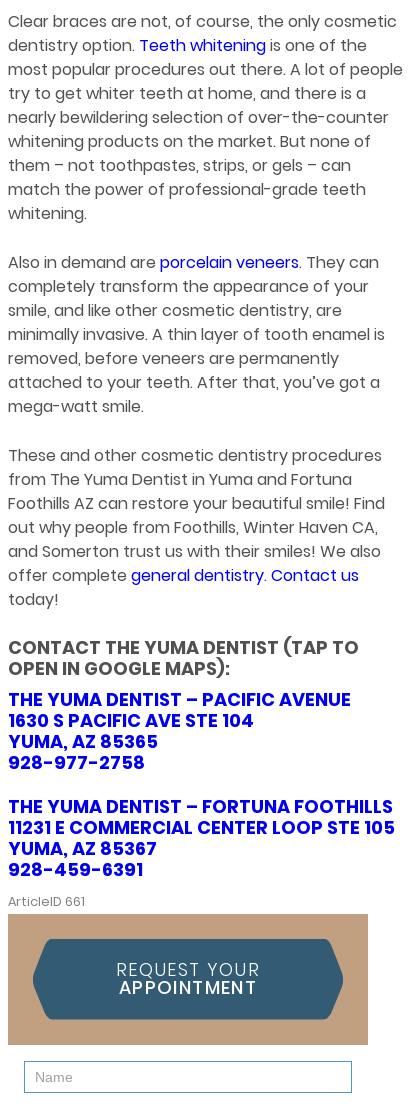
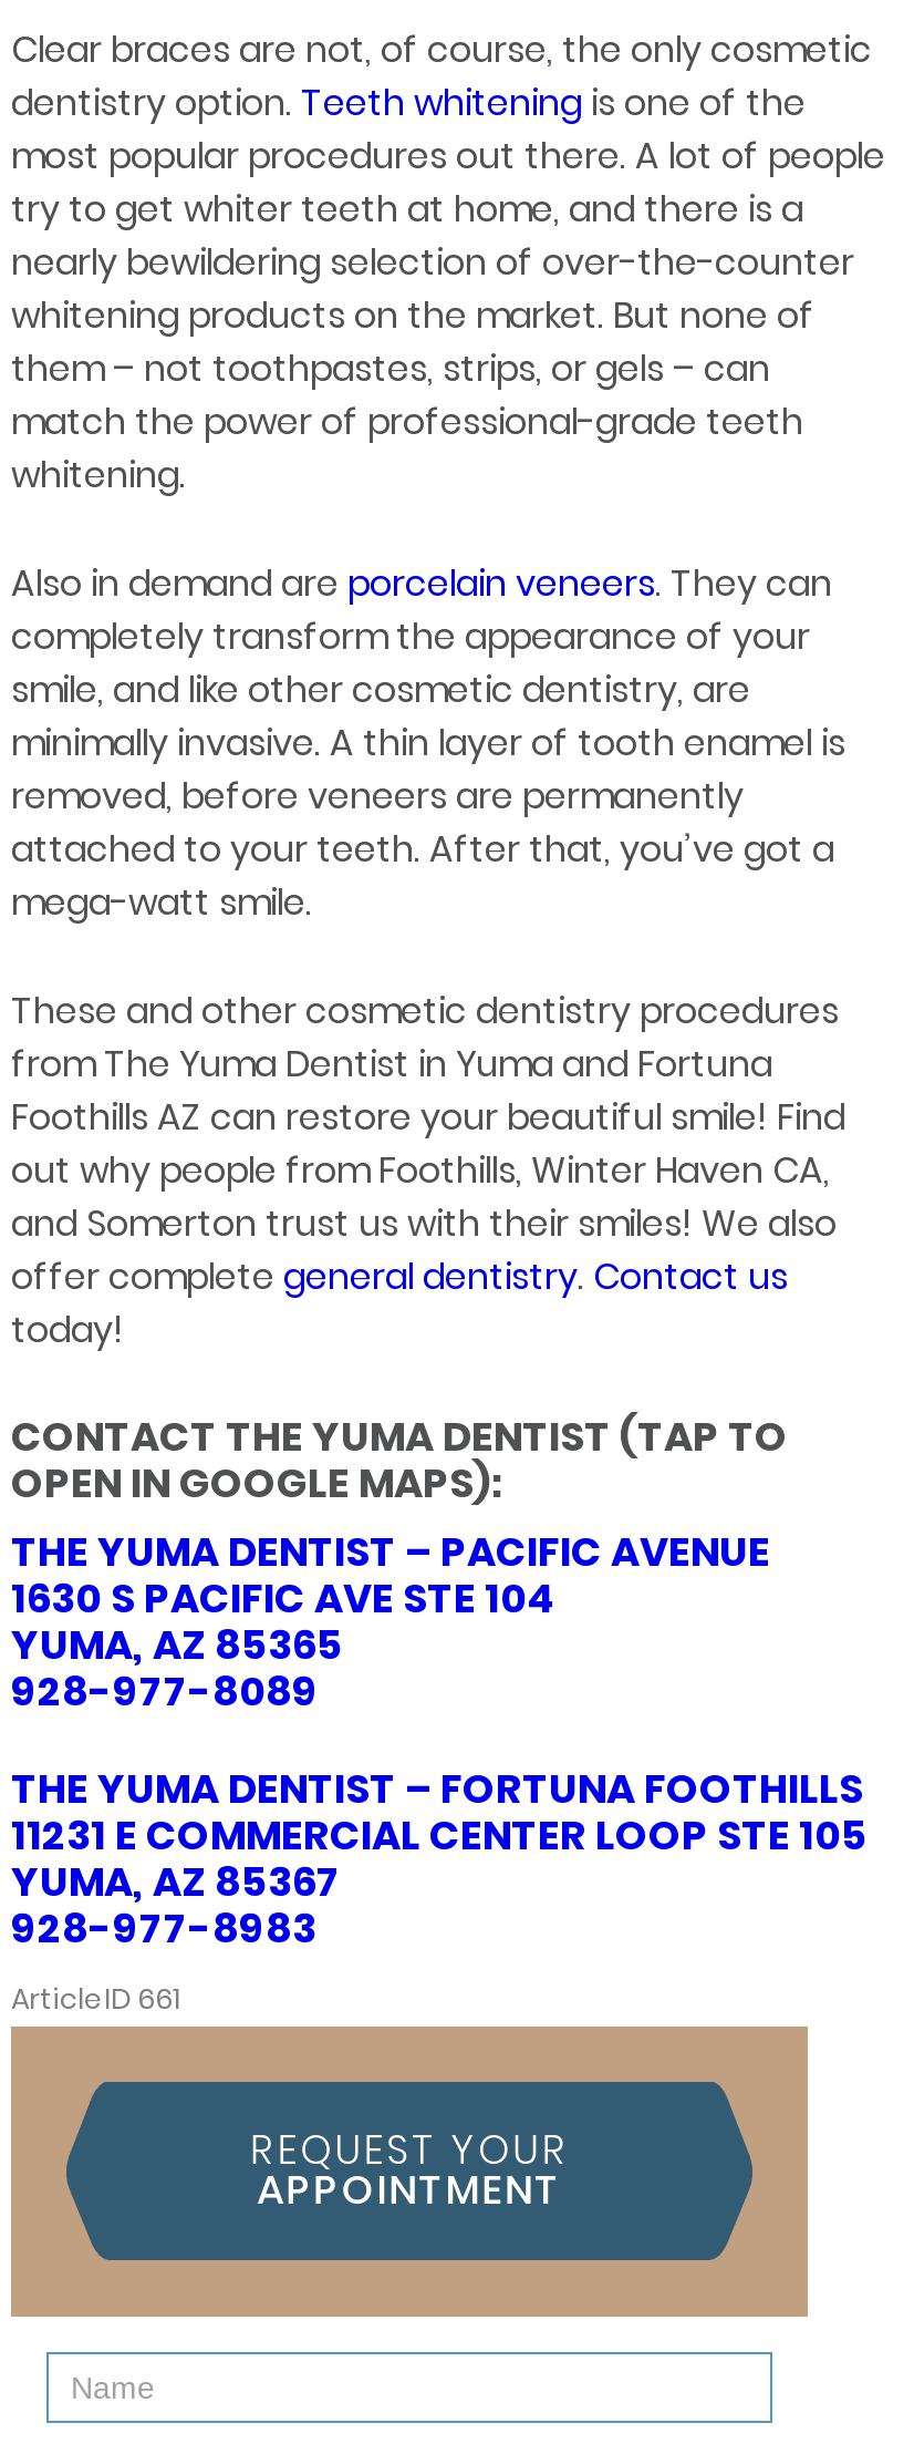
- 928-977-2758
+ 928-977-8089

- 928-459-6391
+ 928-977-8983
